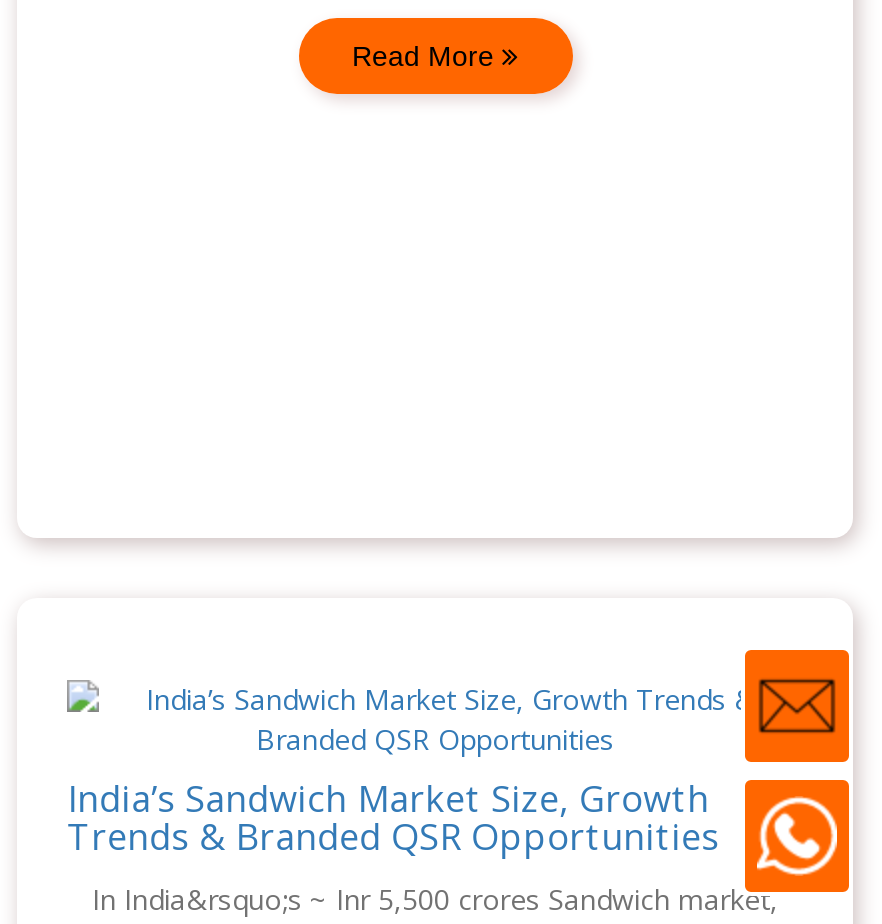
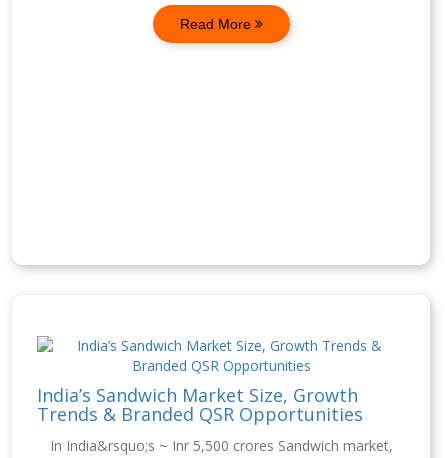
- [image]

- [image]
